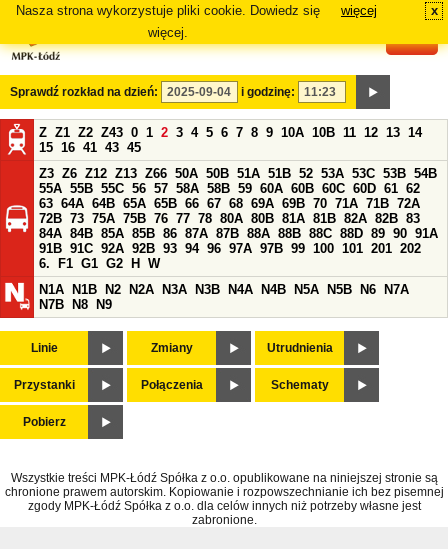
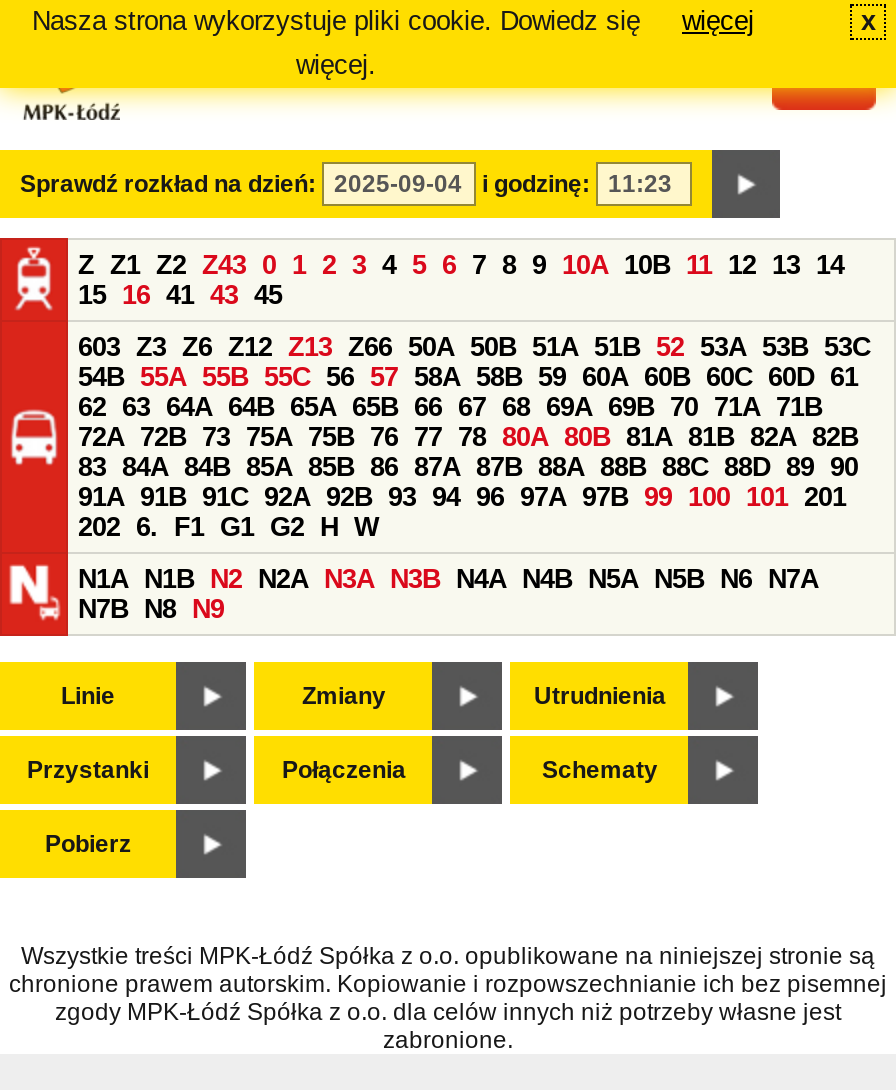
- Z3 Z6 Z12 Z13 Z66 50A 50B 51A 51B 52 53A 53C 53B 54B
- 55A 55B 55C 56 57 58A 58B 59 60A 60B 60C 60D 61 62
- 63 64A 64B 65A 65B 66 67 68 69A 69B 70 71A 71B 72A
- 72B 73 75A 75B 76 77 78 80A 80B 81A 81B 82A 82B 83
- 84A 84B 85A 85B 86 87A 87B 88A 88B 88C 88D 89 90 91A
- 91B 91C 92A 92B 93 94 96 97A 97B 99 100 101 201 202
- 6. F1 G1 G2 H W
+ 603 Z3 Z6 Z12 Z13 Z66 50A 50B 51A 51B 52 53A 53B 53C
+ 54B 55A 55B 55C 56 57 58A 58B 59 60A 60B 60C 60D 61
+ 62 63 64A 64B 65A 65B 66 67 68 69A 69B 70 71A 71B
+ 72A 72B 73 75A 75B 76 77 78 80A 80B 81A 81B 82A 82B
+ 83 84A 84B 85A 85B 86 87A 87B 88A 88B 88C 88D 89 90
+ 91A 91B 91C 92A 92B 93 94 96 97A 97B 99 100 101 201
+ 202 6. F1 G1 G2 H W
